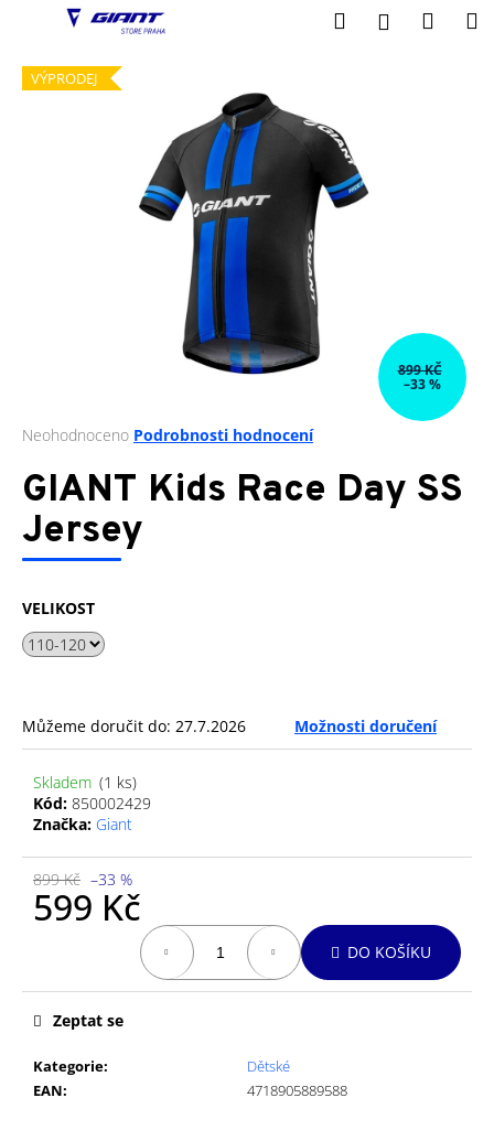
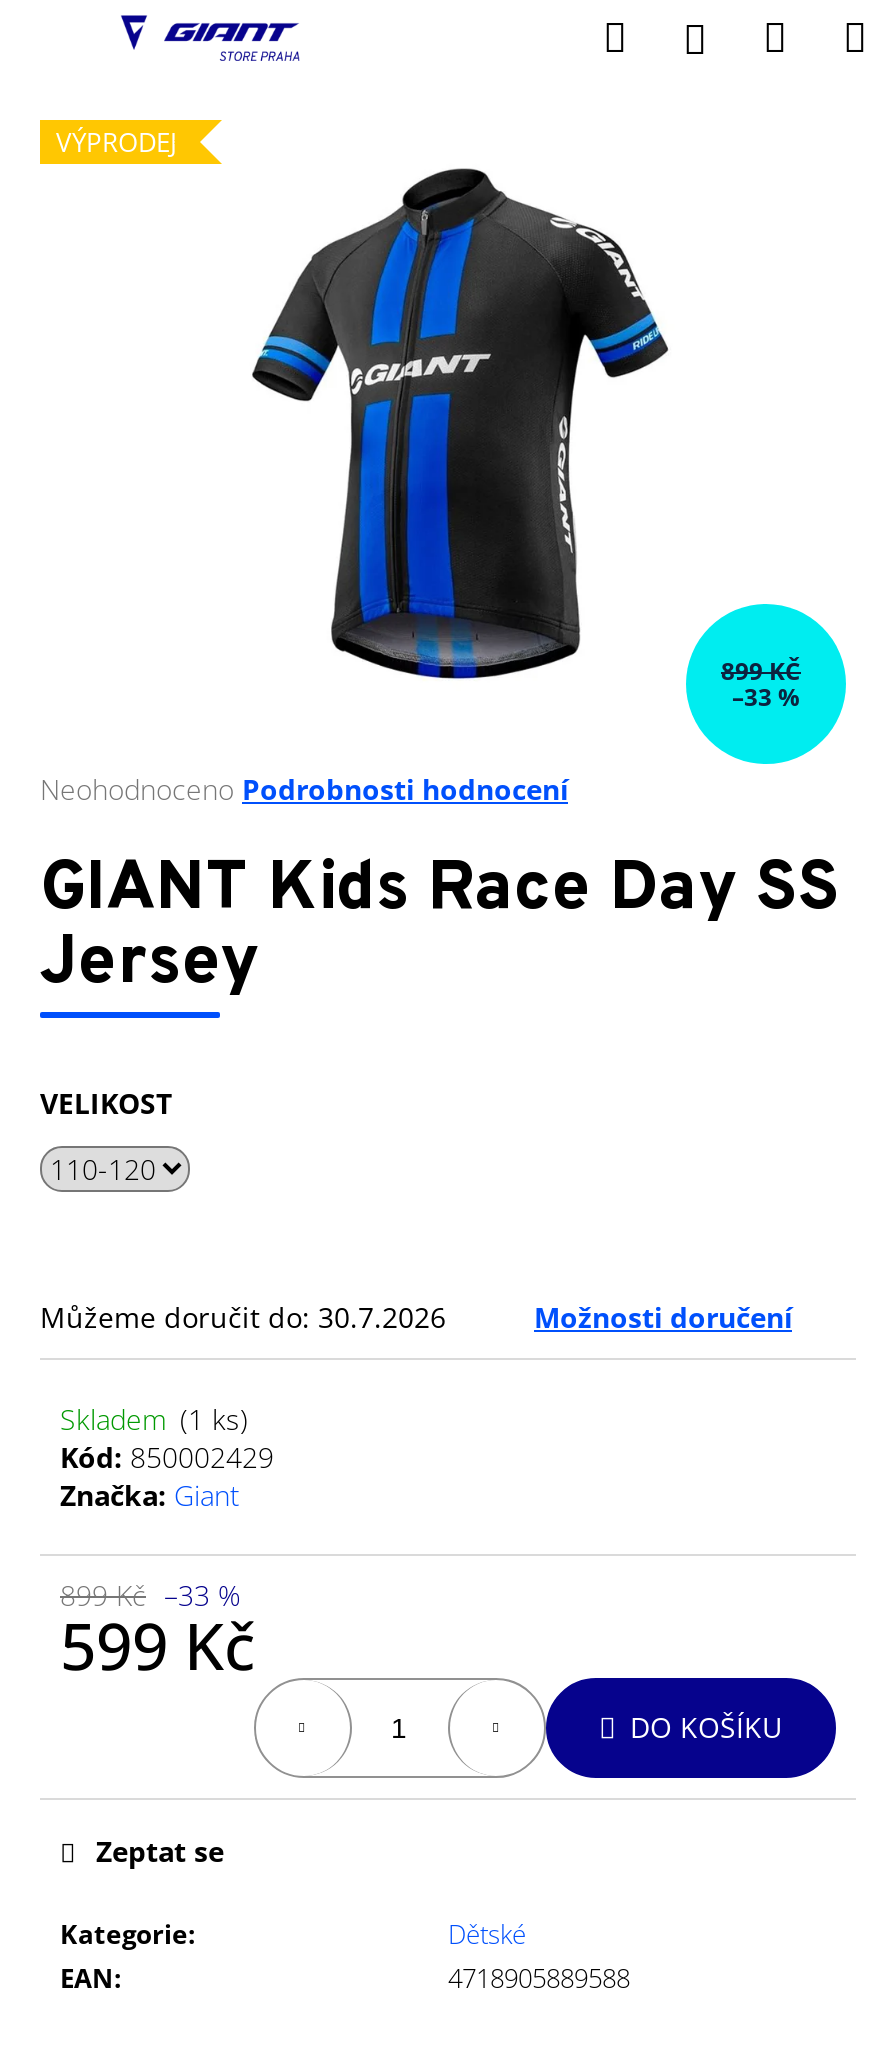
- Můžeme doručit do: 27.7.2026
+ Můžeme doručit do: 30.7.2026
